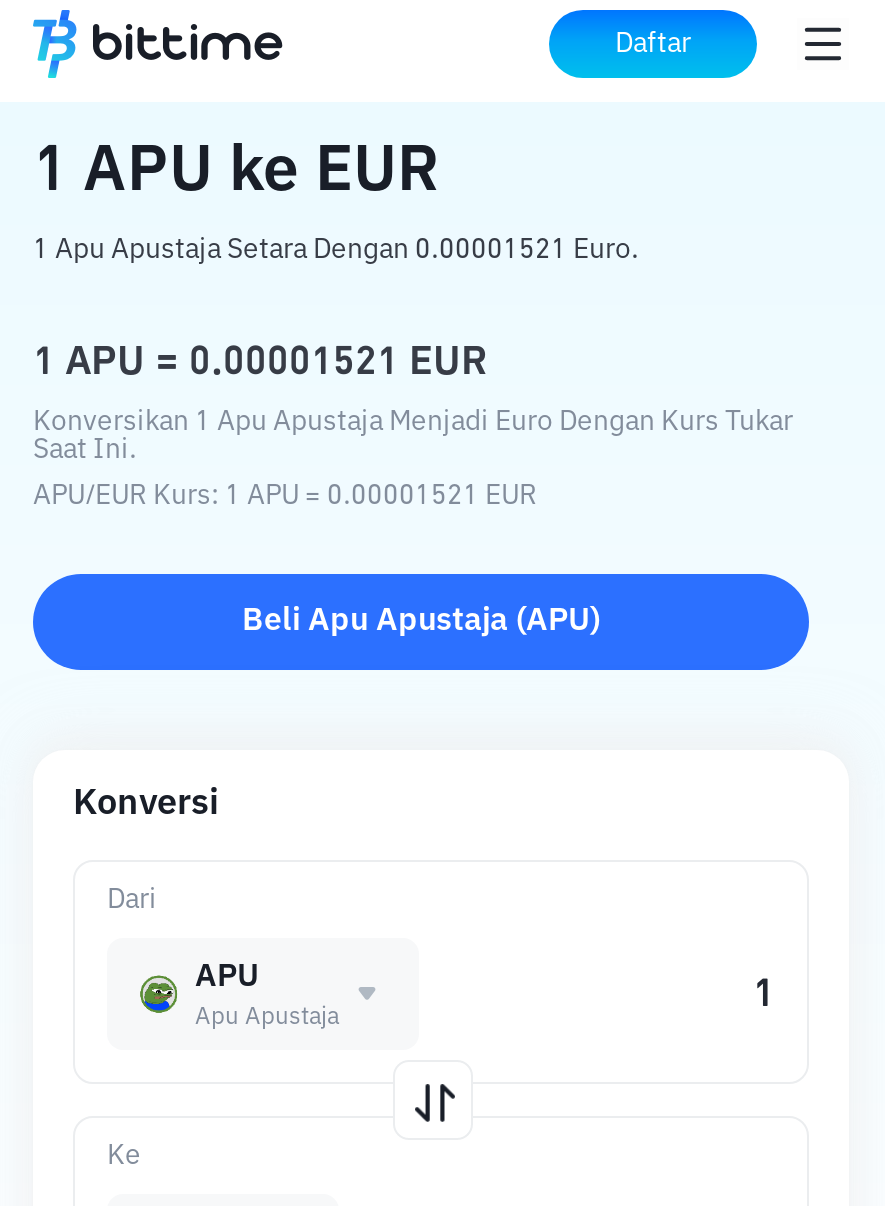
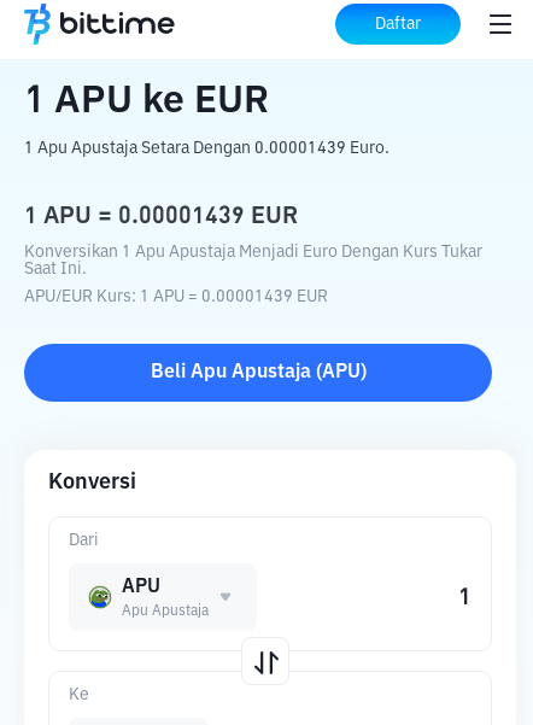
- 1 Apu Apustaja Setara Dengan 0.00001521 Euro.
+ 1 Apu Apustaja Setara Dengan 0.00001439 Euro.

- 1 APU = 0.00001521 EUR
+ 1 APU = 0.00001439 EUR

- APU/EUR Kurs: 1 APU = 0.00001521 EUR
+ APU/EUR Kurs: 1 APU = 0.00001439 EUR
